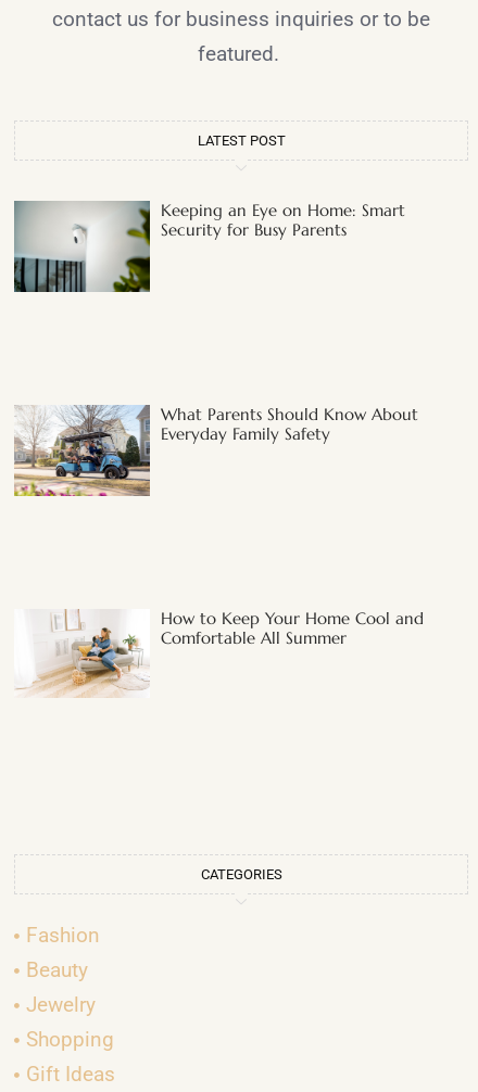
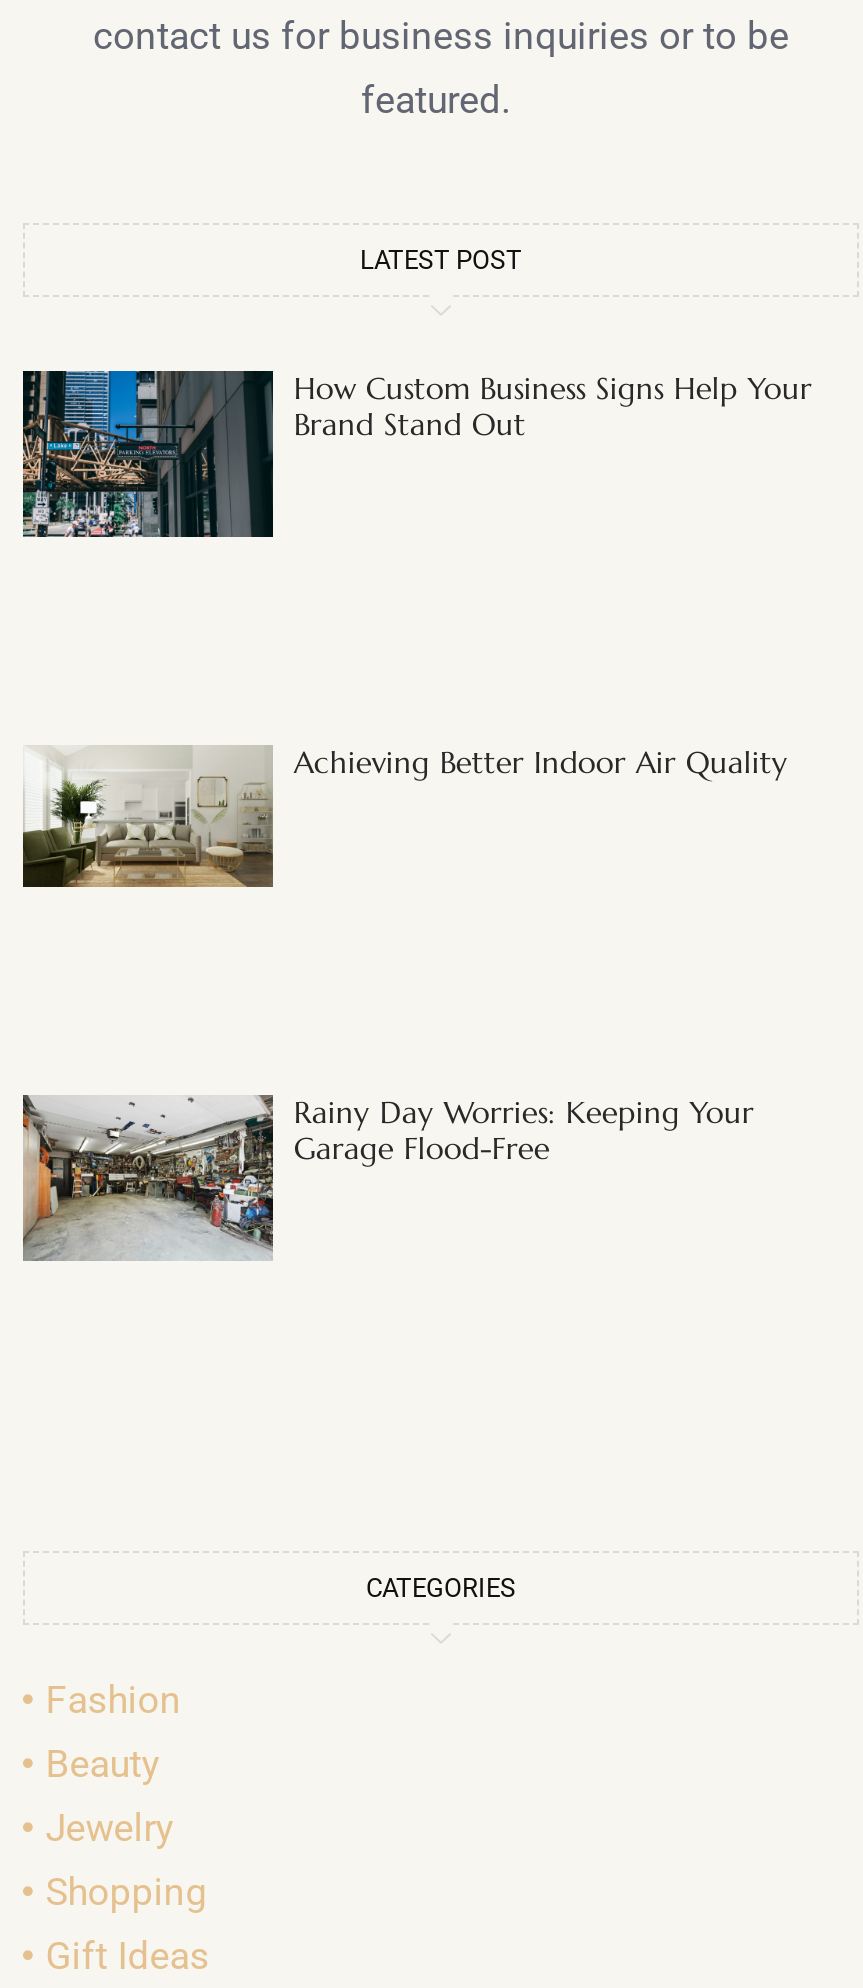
- [image]
- Keeping an Eye on Home: Smart
- Security for Busy Parents
+ [image]
+ How Custom Business Signs Help Your
+ Brand Stand Out

- [image]
- What Parents Should Know About
- Everyday Family Safety
+ [image]
+ Achieving Better Indoor Air Quality

- [image]
- How to Keep Your Home Cool and
- Comfortable All Summer
+ [image]
+ Rainy Day Worries: Keeping Your
+ Garage Flood-Free
